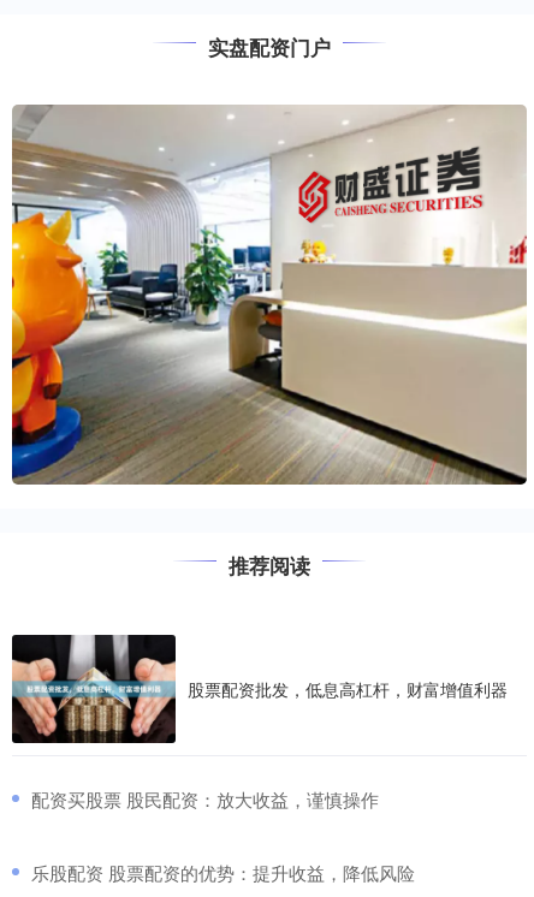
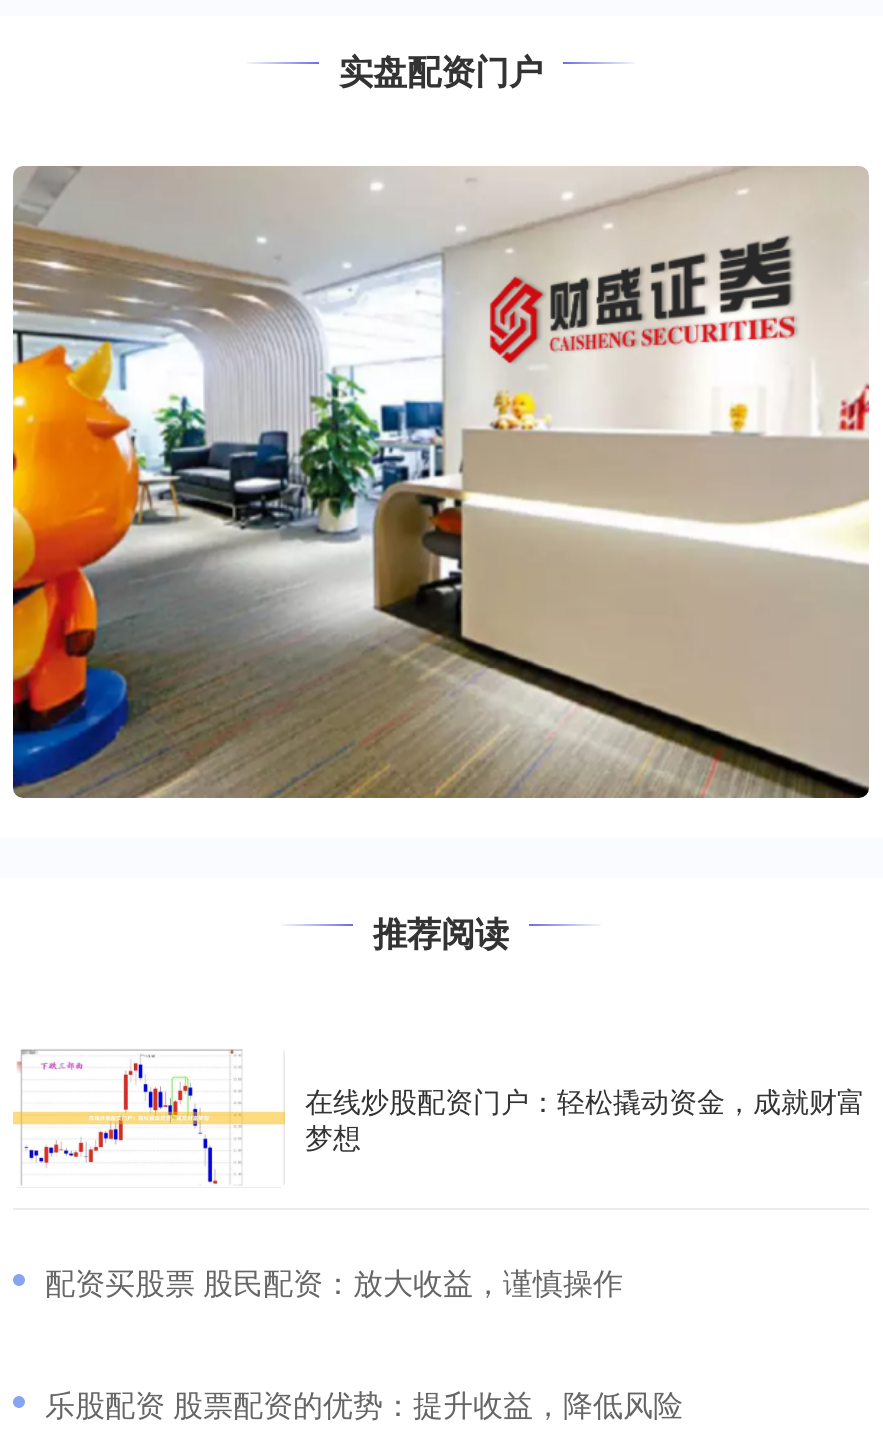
- [image]
- 股票配资批发，低息高杠杆，财富增值利器
+ [image]
+ 在线炒股配资门户：轻松撬动资金，成就财富
+ 梦想
